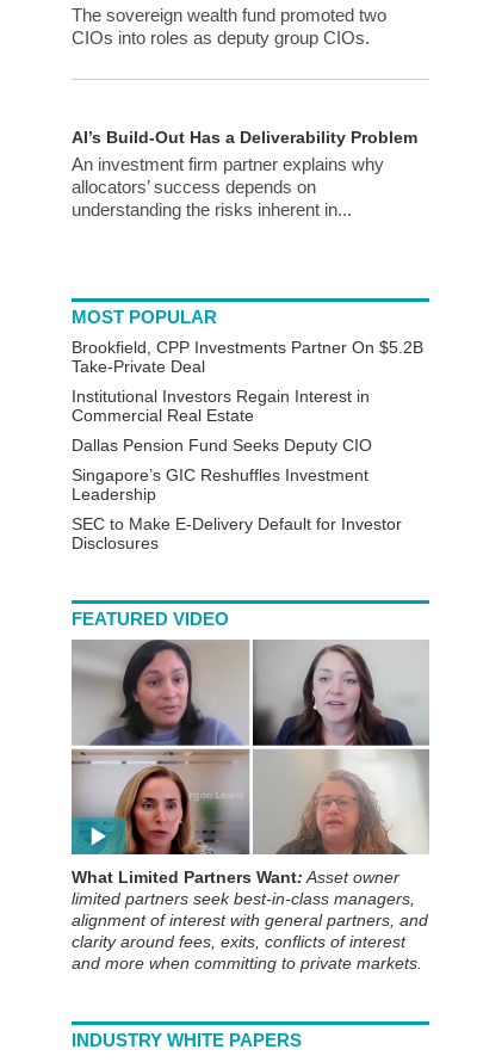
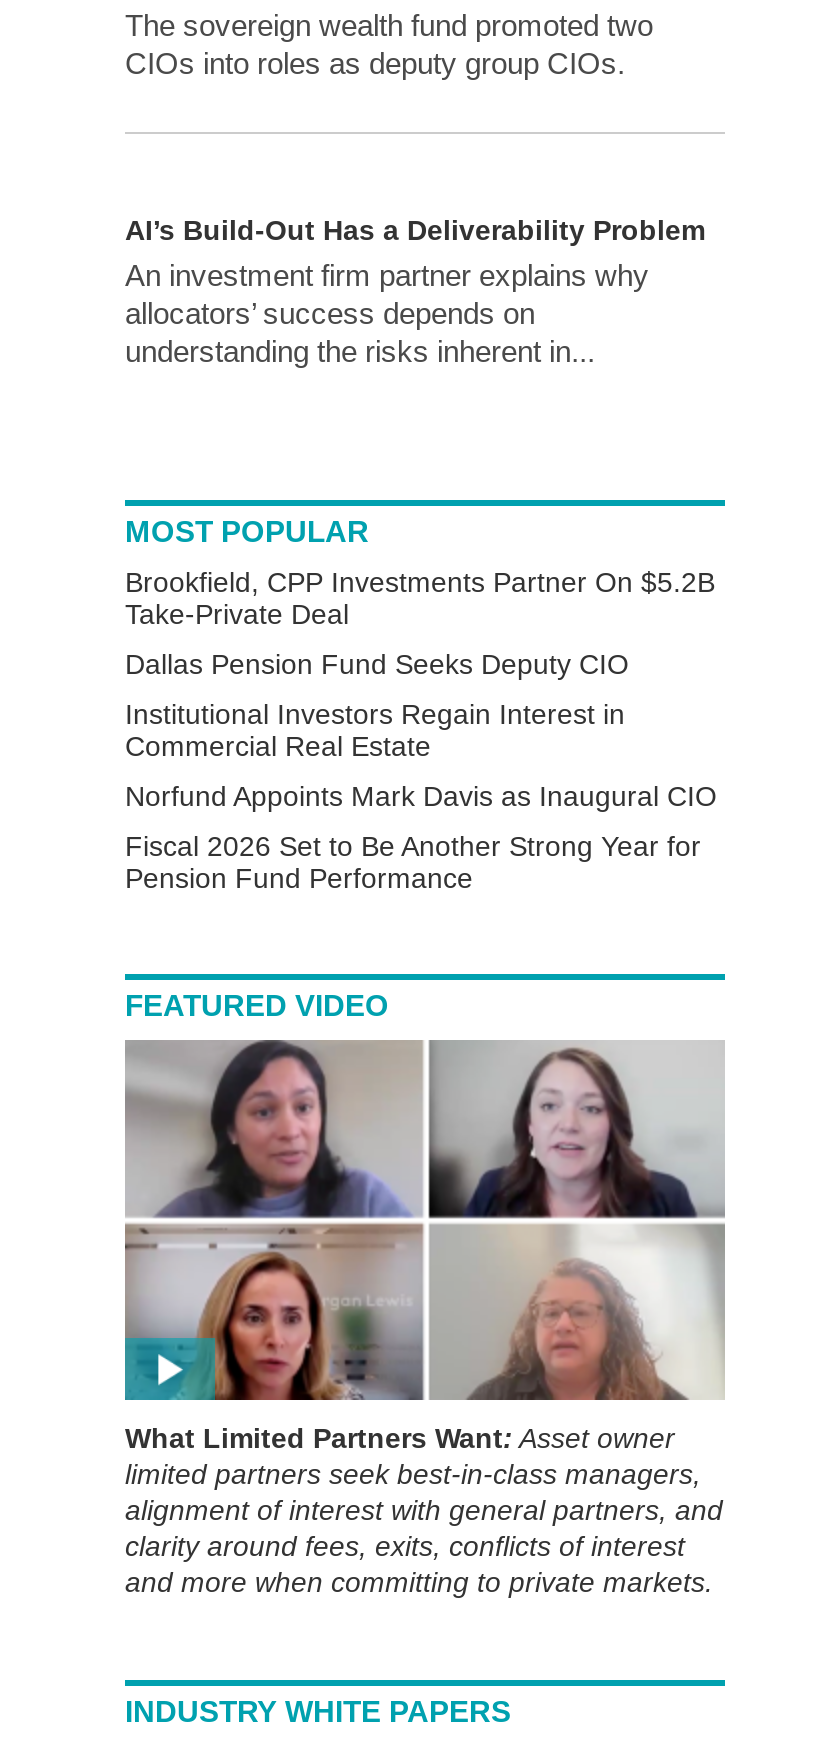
moved down: Institutional Investors Regain Interest in | Commercial Real Estate

moved up: Dallas Pension Fund Seeks Deputy CIO

- Singapore’s GIC Reshuffles Investment
- Leadership
- SEC to Make E-Delivery Default for Investor
- Disclosures
+ Norfund Appoints Mark Davis as Inaugural CIO
+ Fiscal 2026 Set to Be Another Strong Year for
+ Pension Fund Performance
